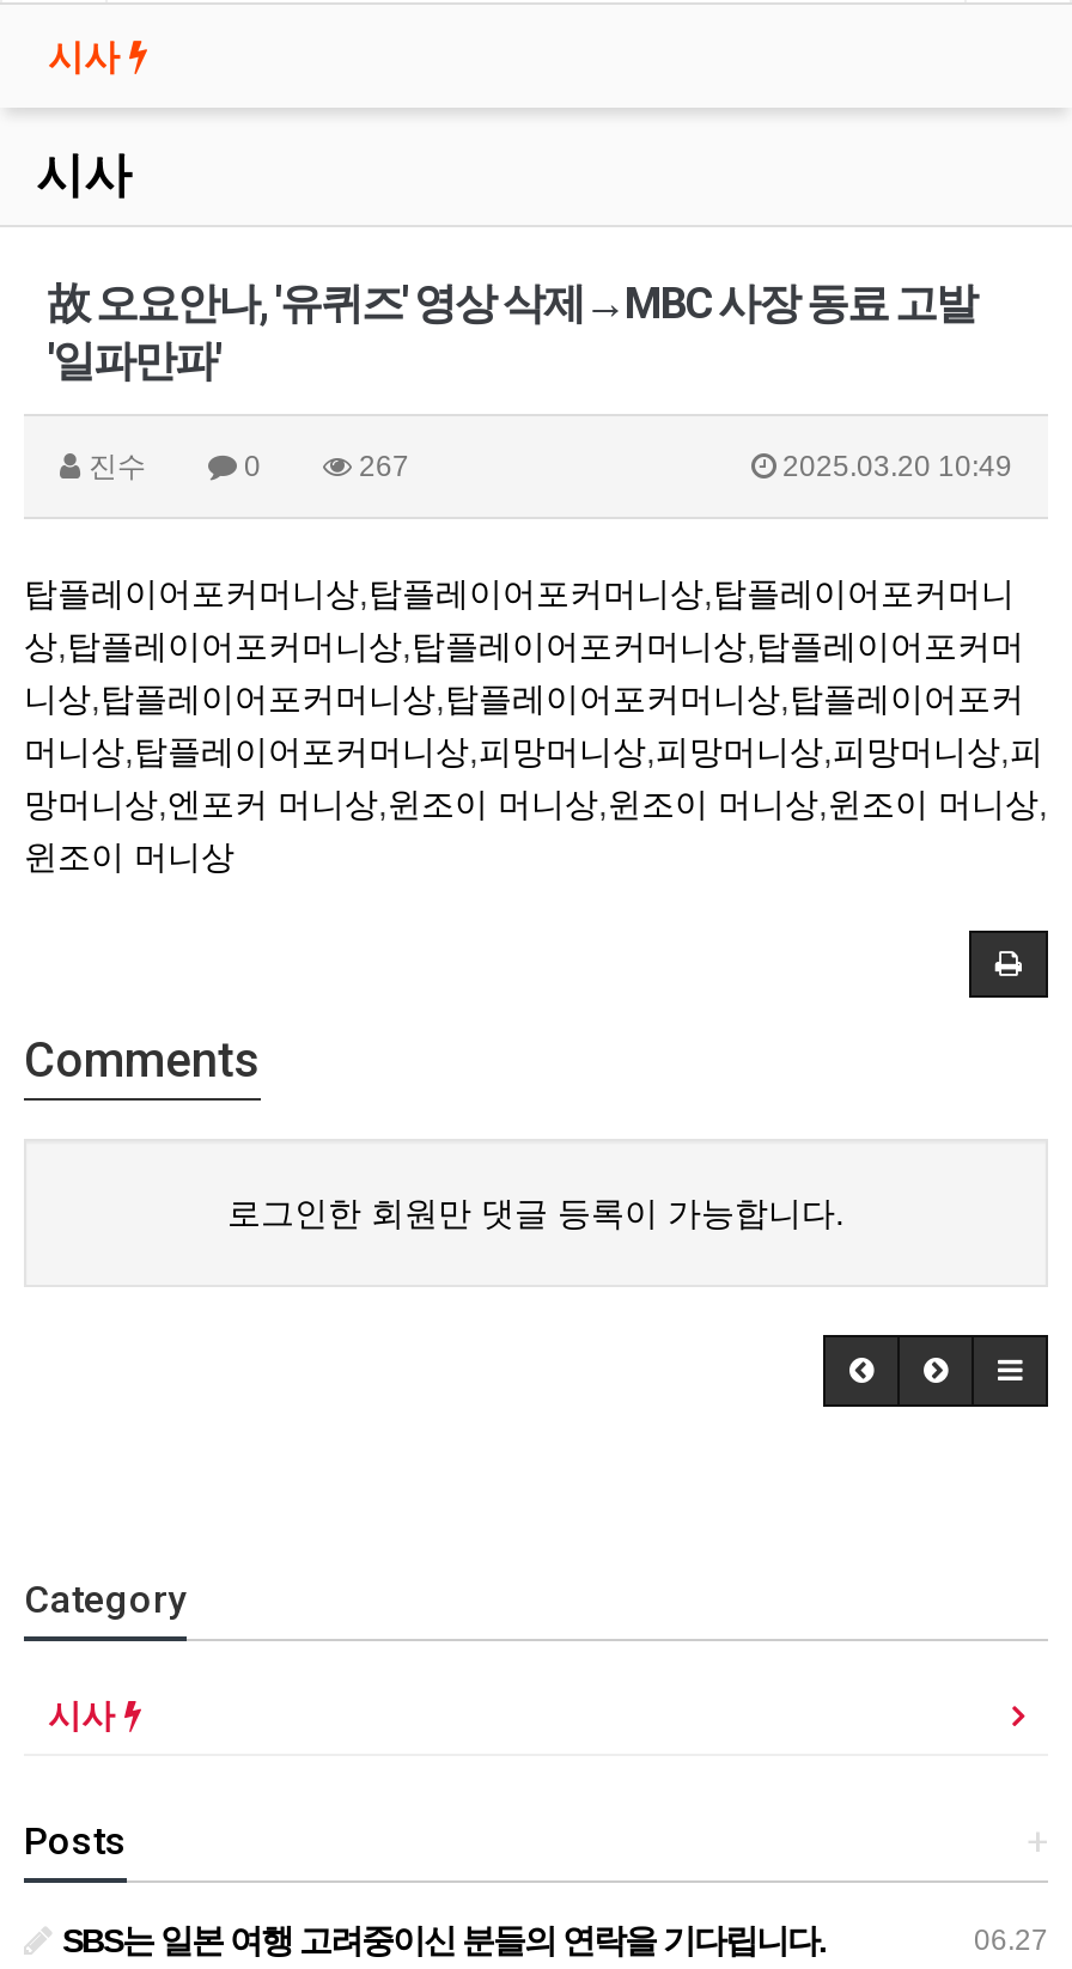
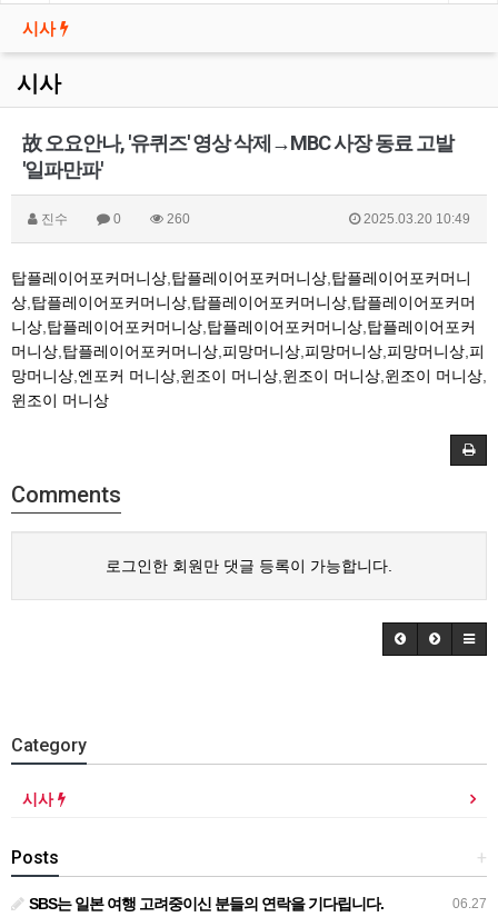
- 267
+ 260
